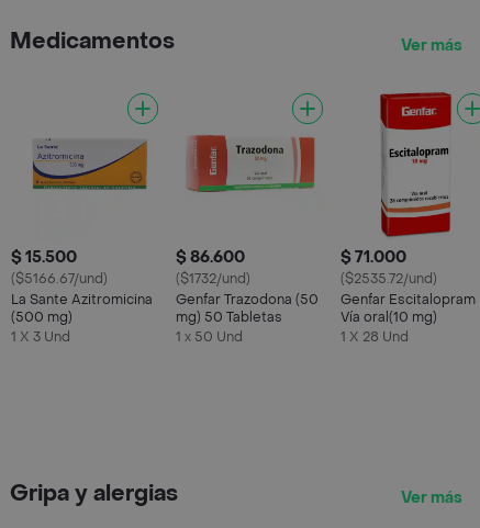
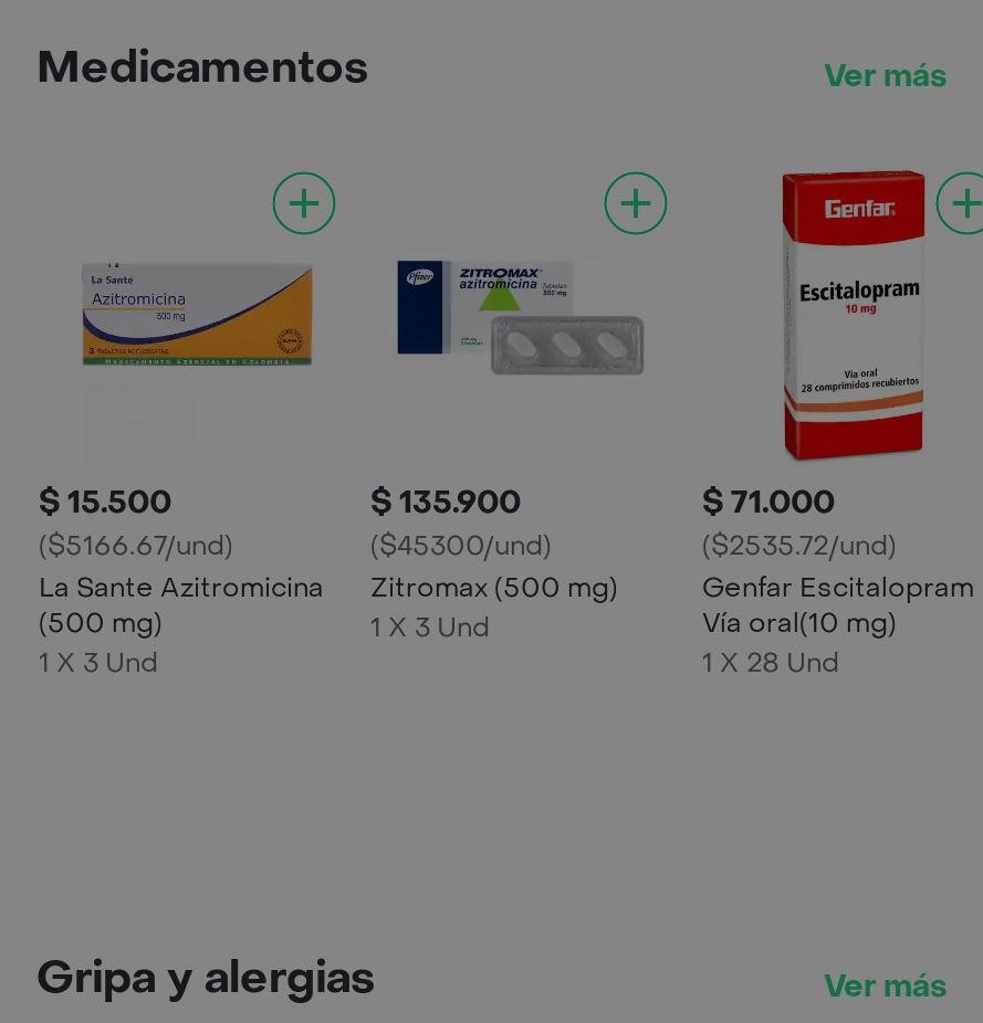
- [image]
+ [image]

- $ 86.600
- ($1732/und)
- Genfar Trazodona (50
- mg) 50 Tabletas
- 1 x 50 Und
+ $ 135.900
+ ($45300/und)
+ Zitromax (500 mg)
+ 1 X 3 Und
